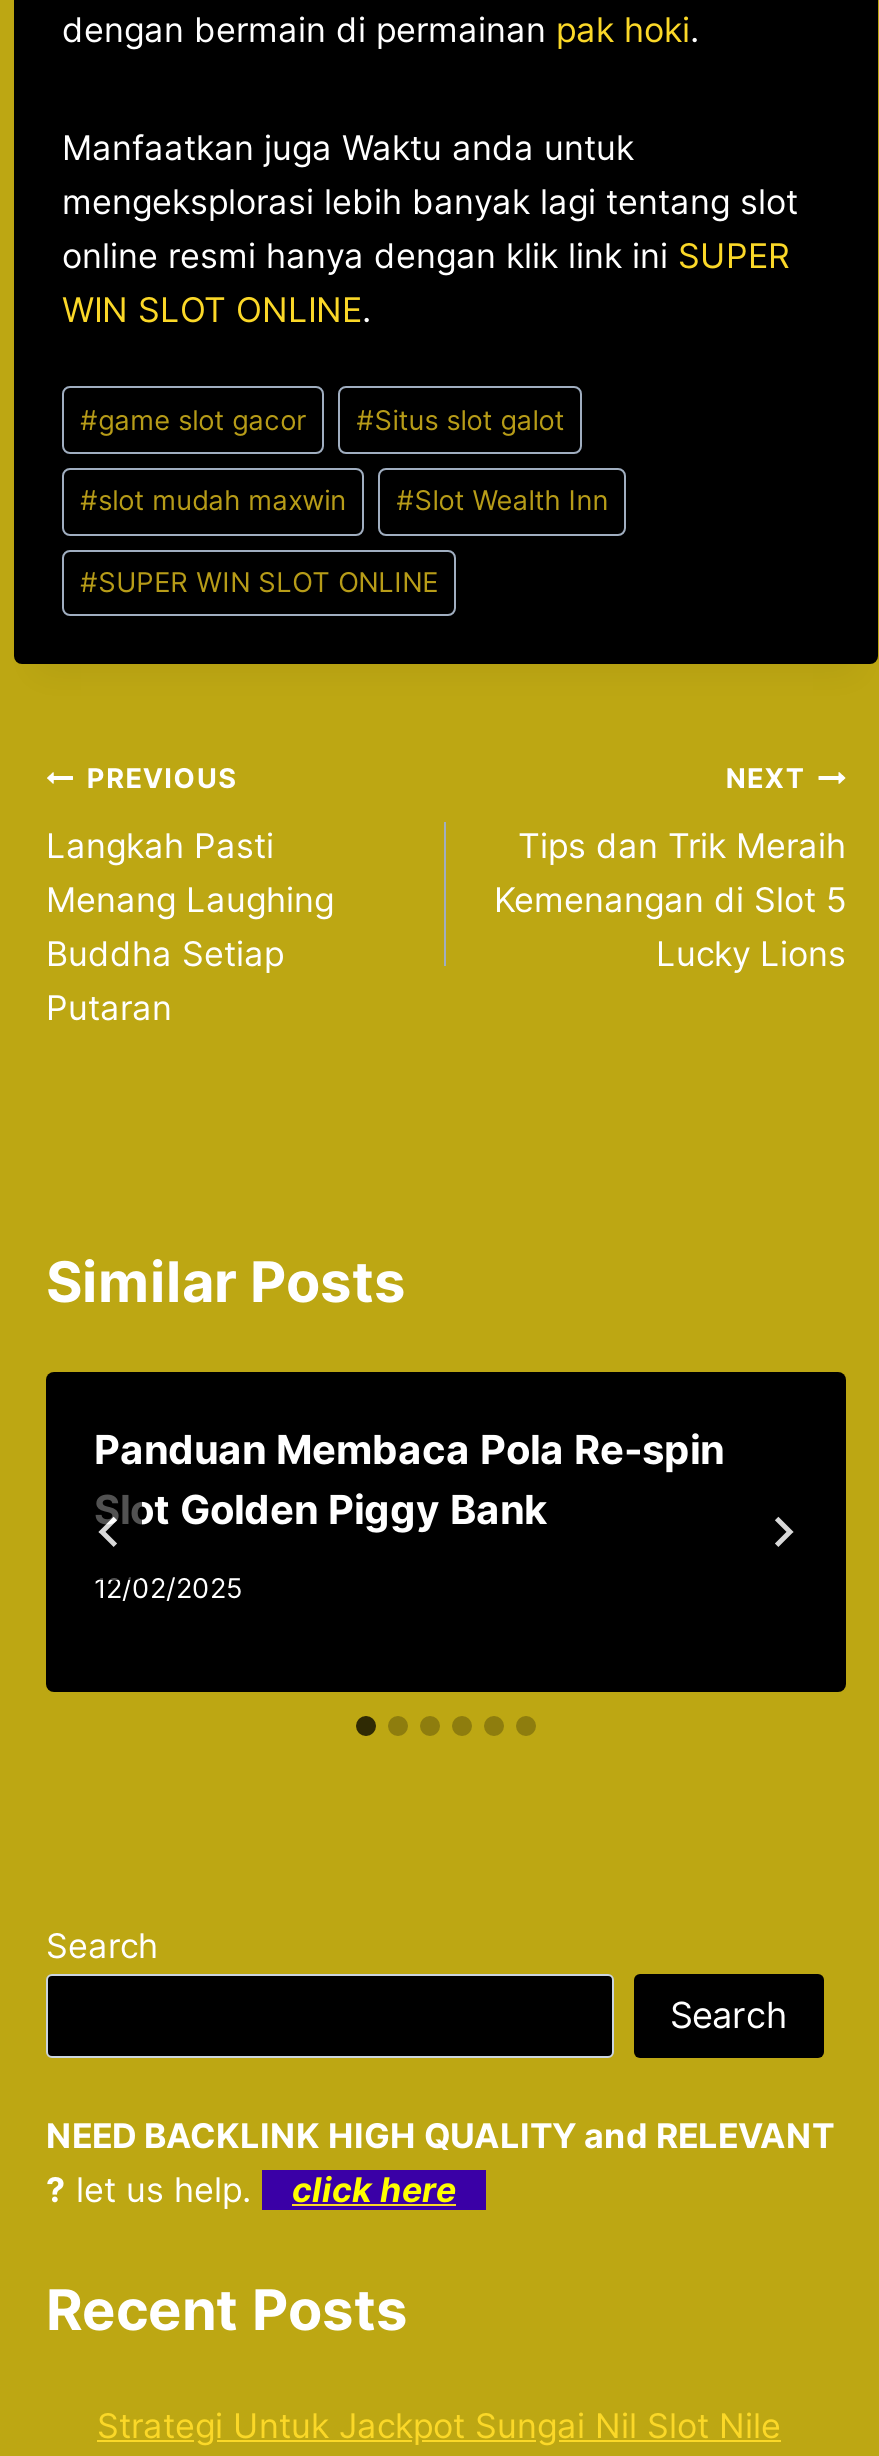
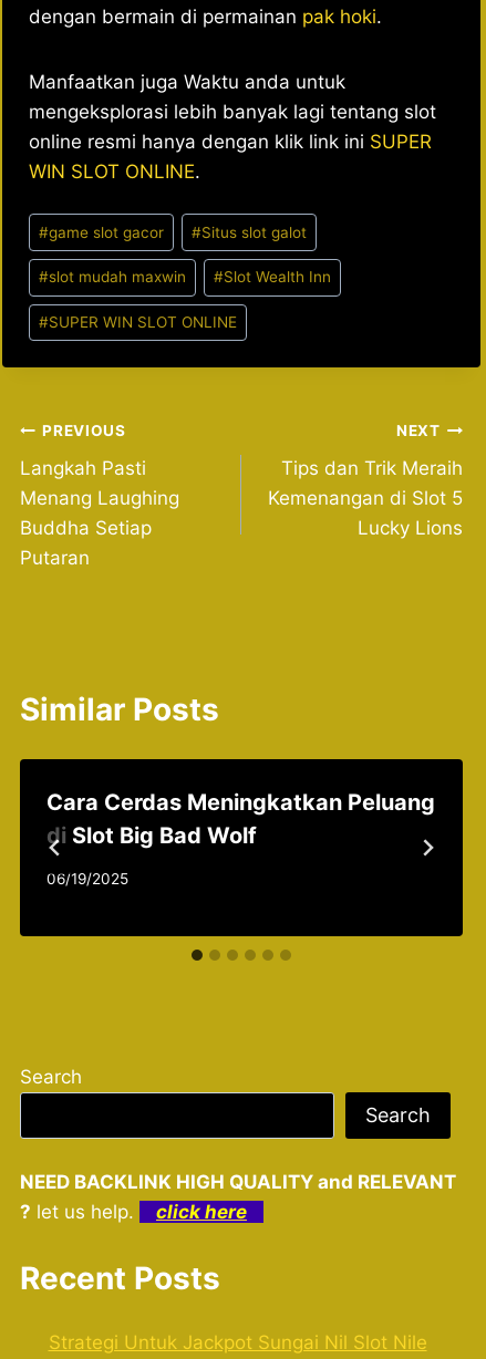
- Panduan Membaca Pola Re-spin
- Slot Golden Piggy Bank
+ Cara Cerdas Meningkatkan Peluang
+ di Slot Big Bad Wolf

- 12/02/2025
+ 06/19/2025
